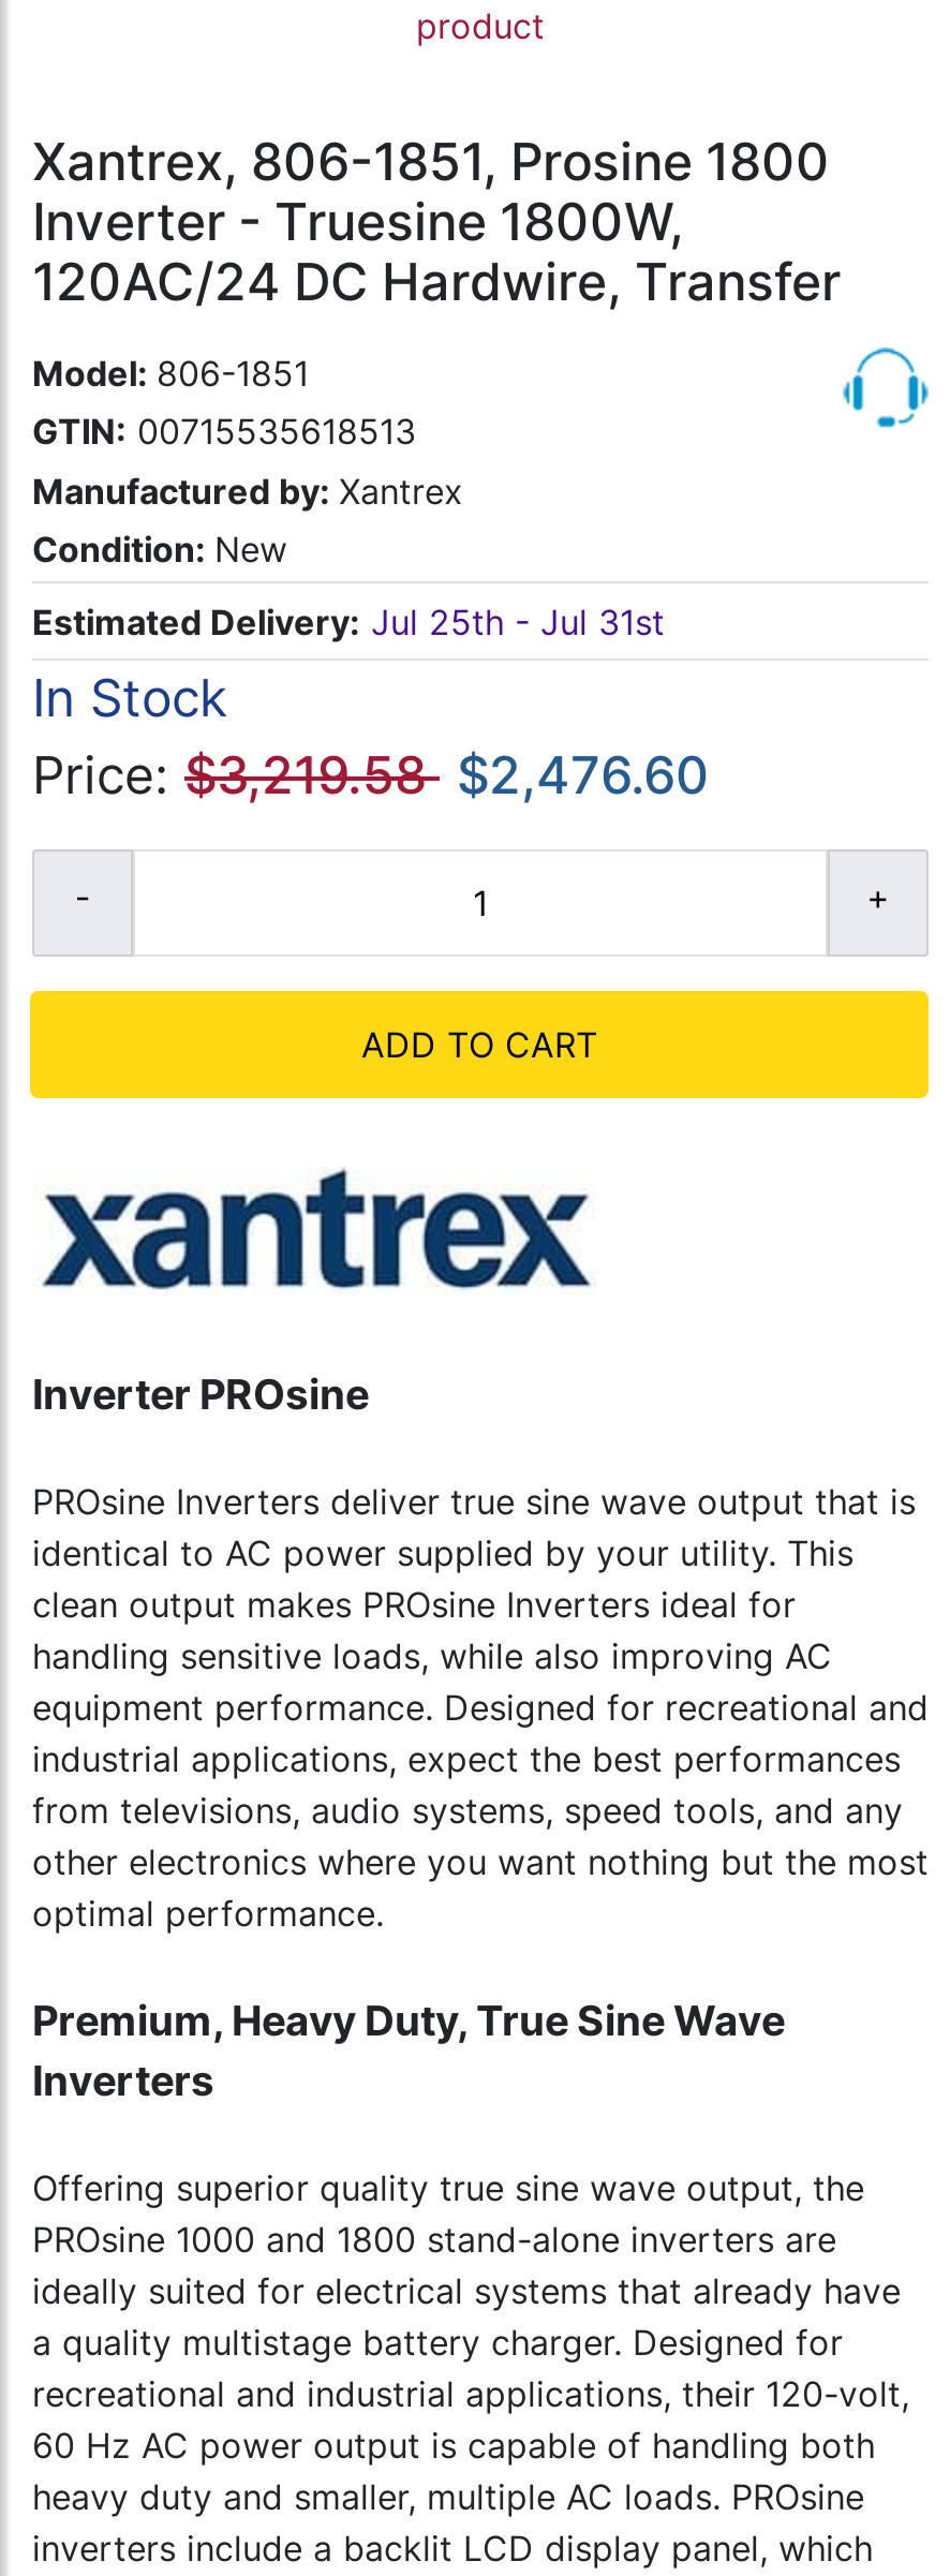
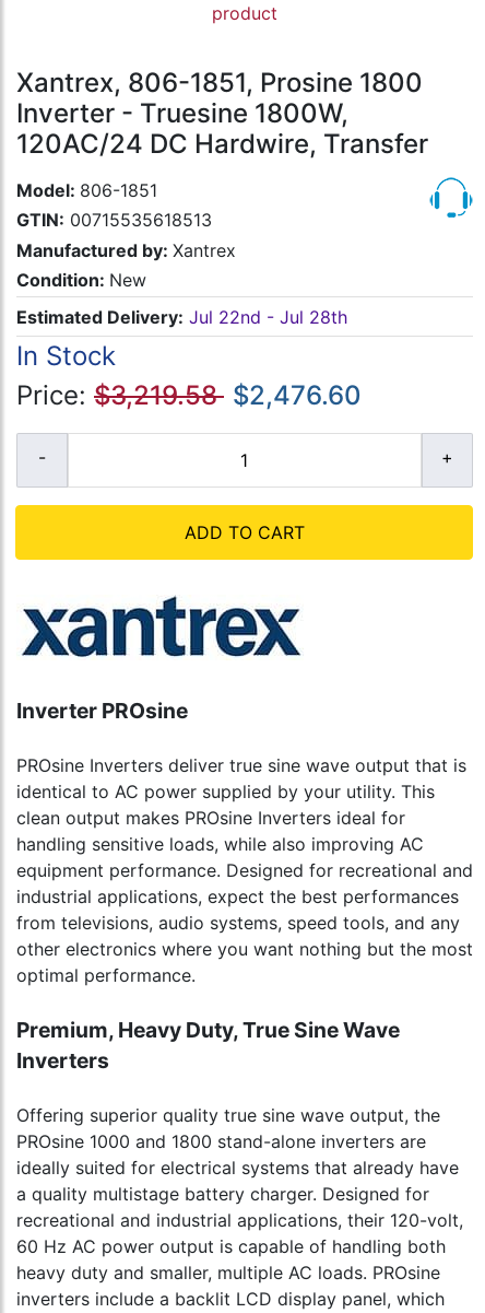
- Estimated Delivery: Jul 25th - Jul 31st
+ Estimated Delivery: Jul 22nd - Jul 28th
